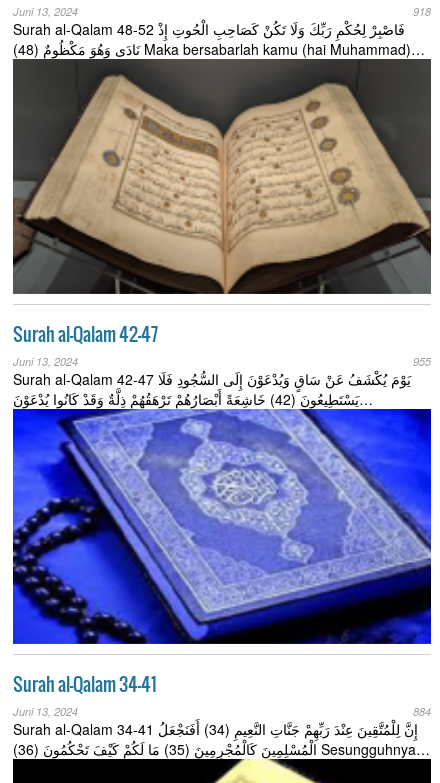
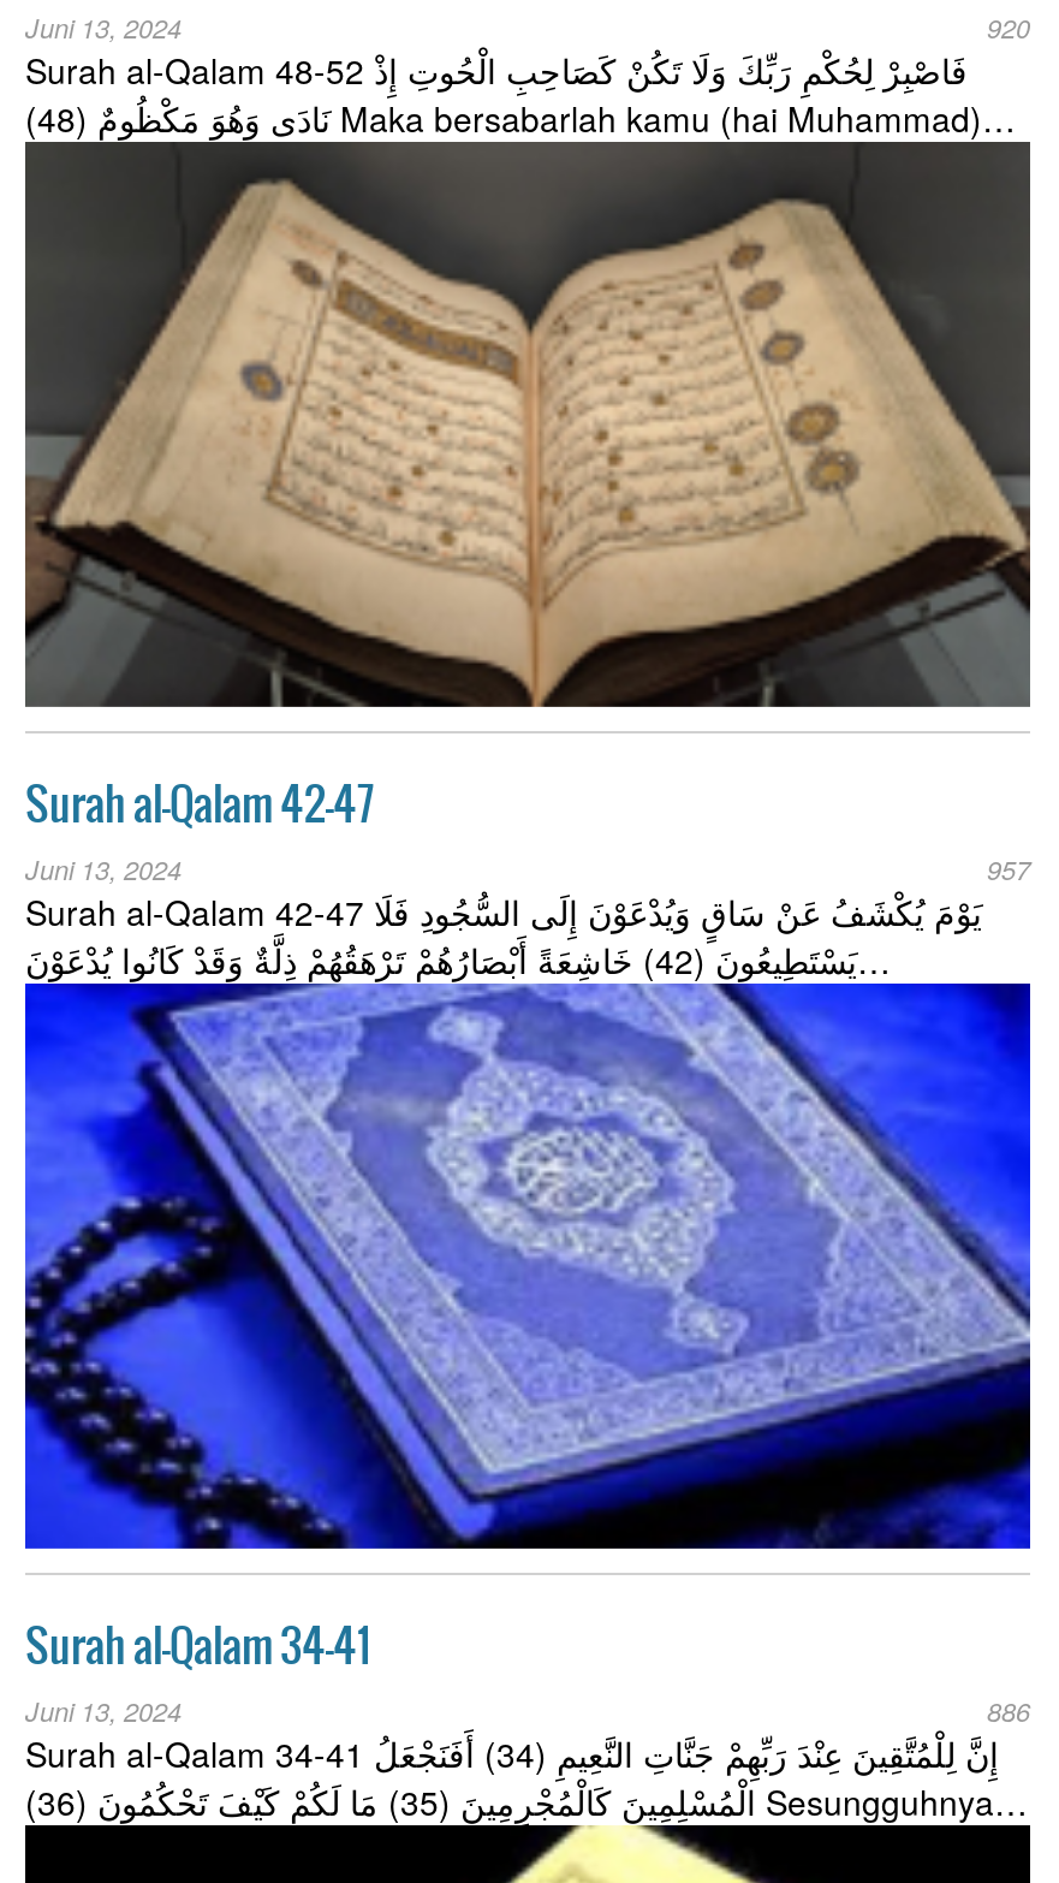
- 918
+ 920

- 955
+ 957

- 884
+ 886
